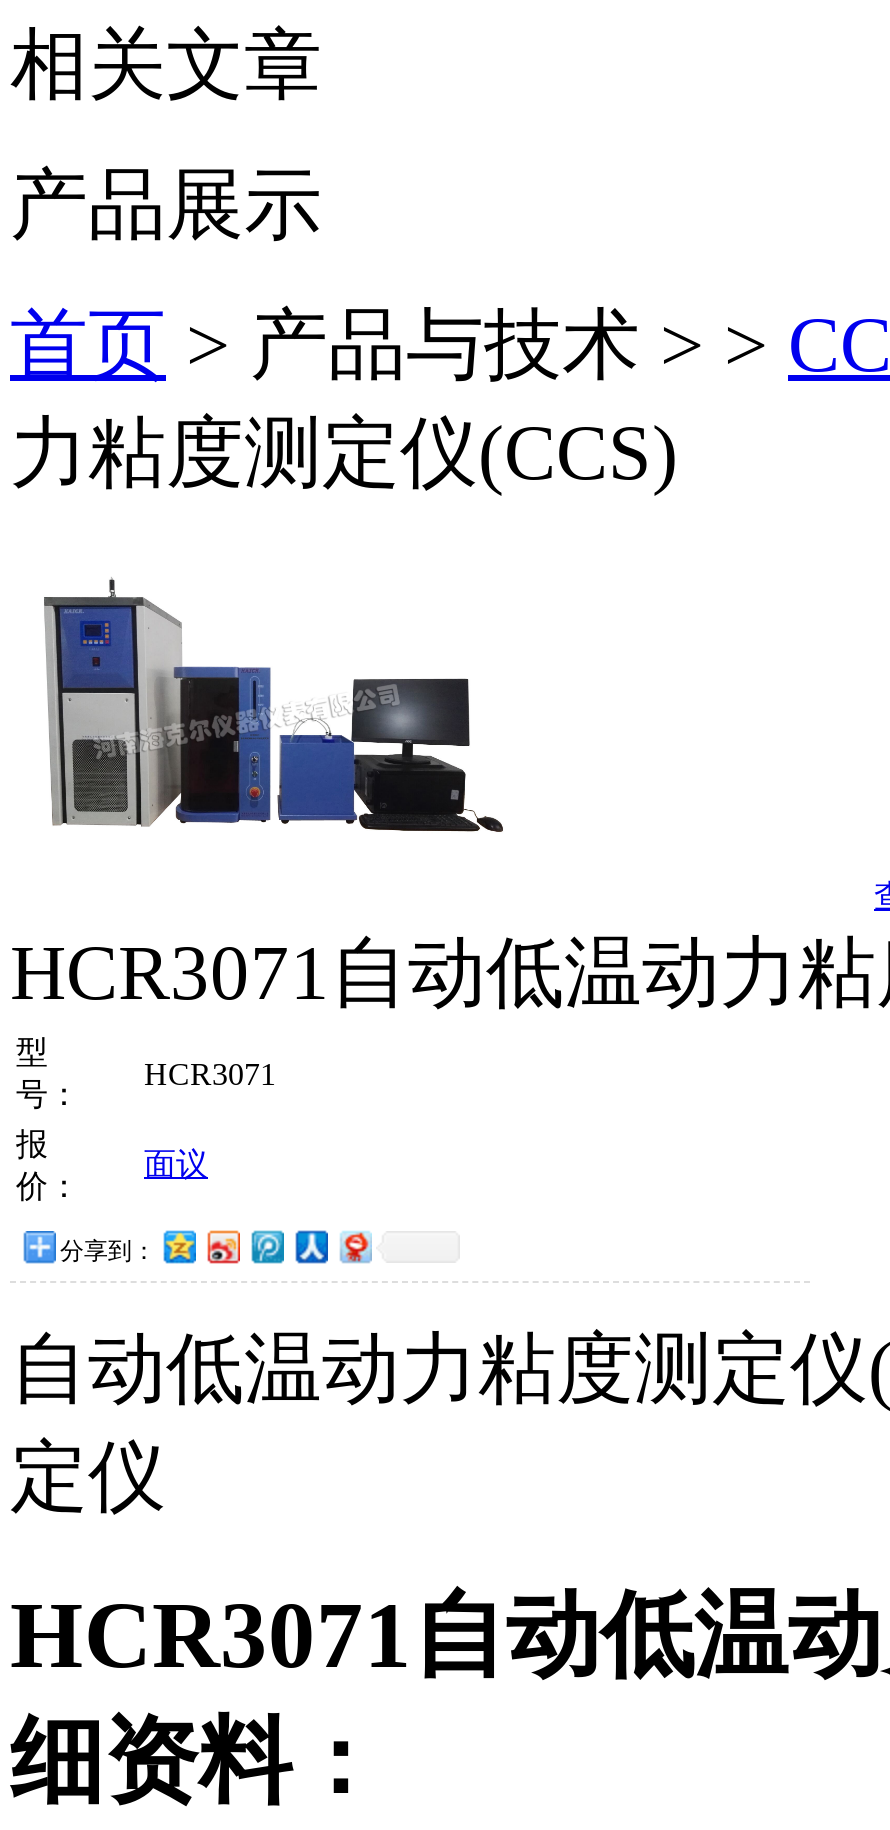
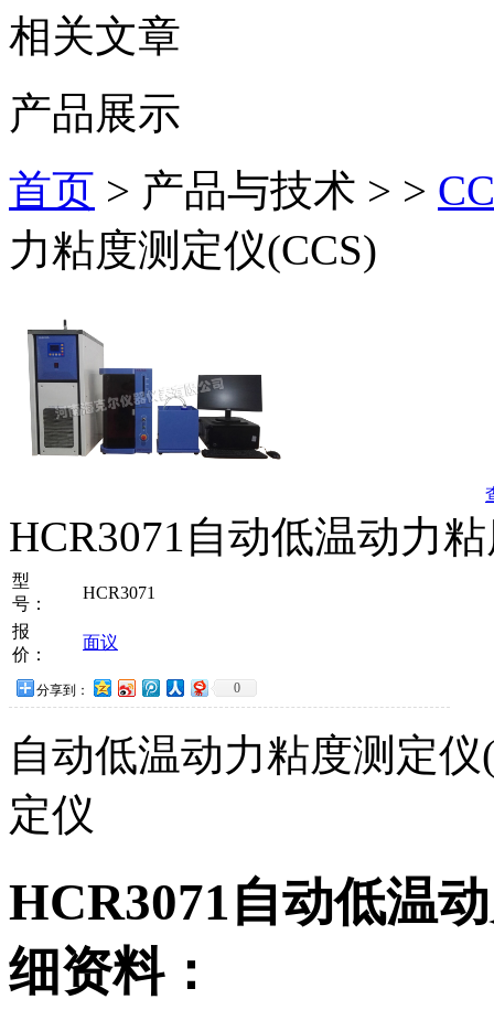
+ 0
